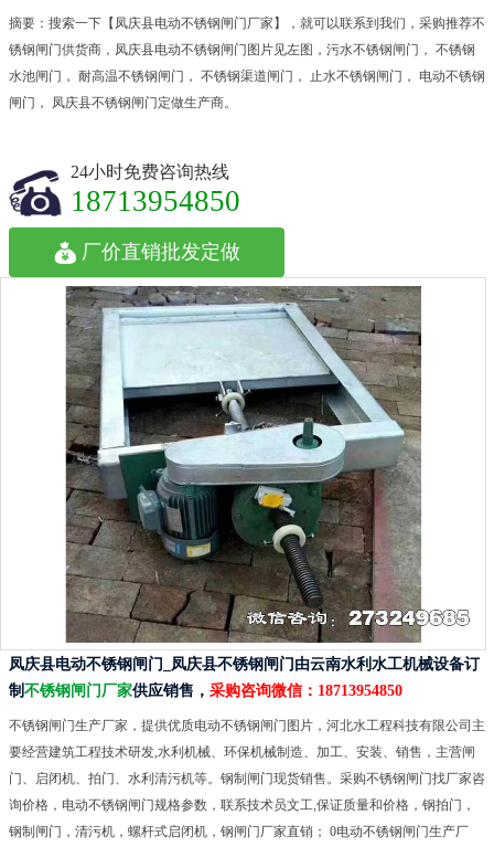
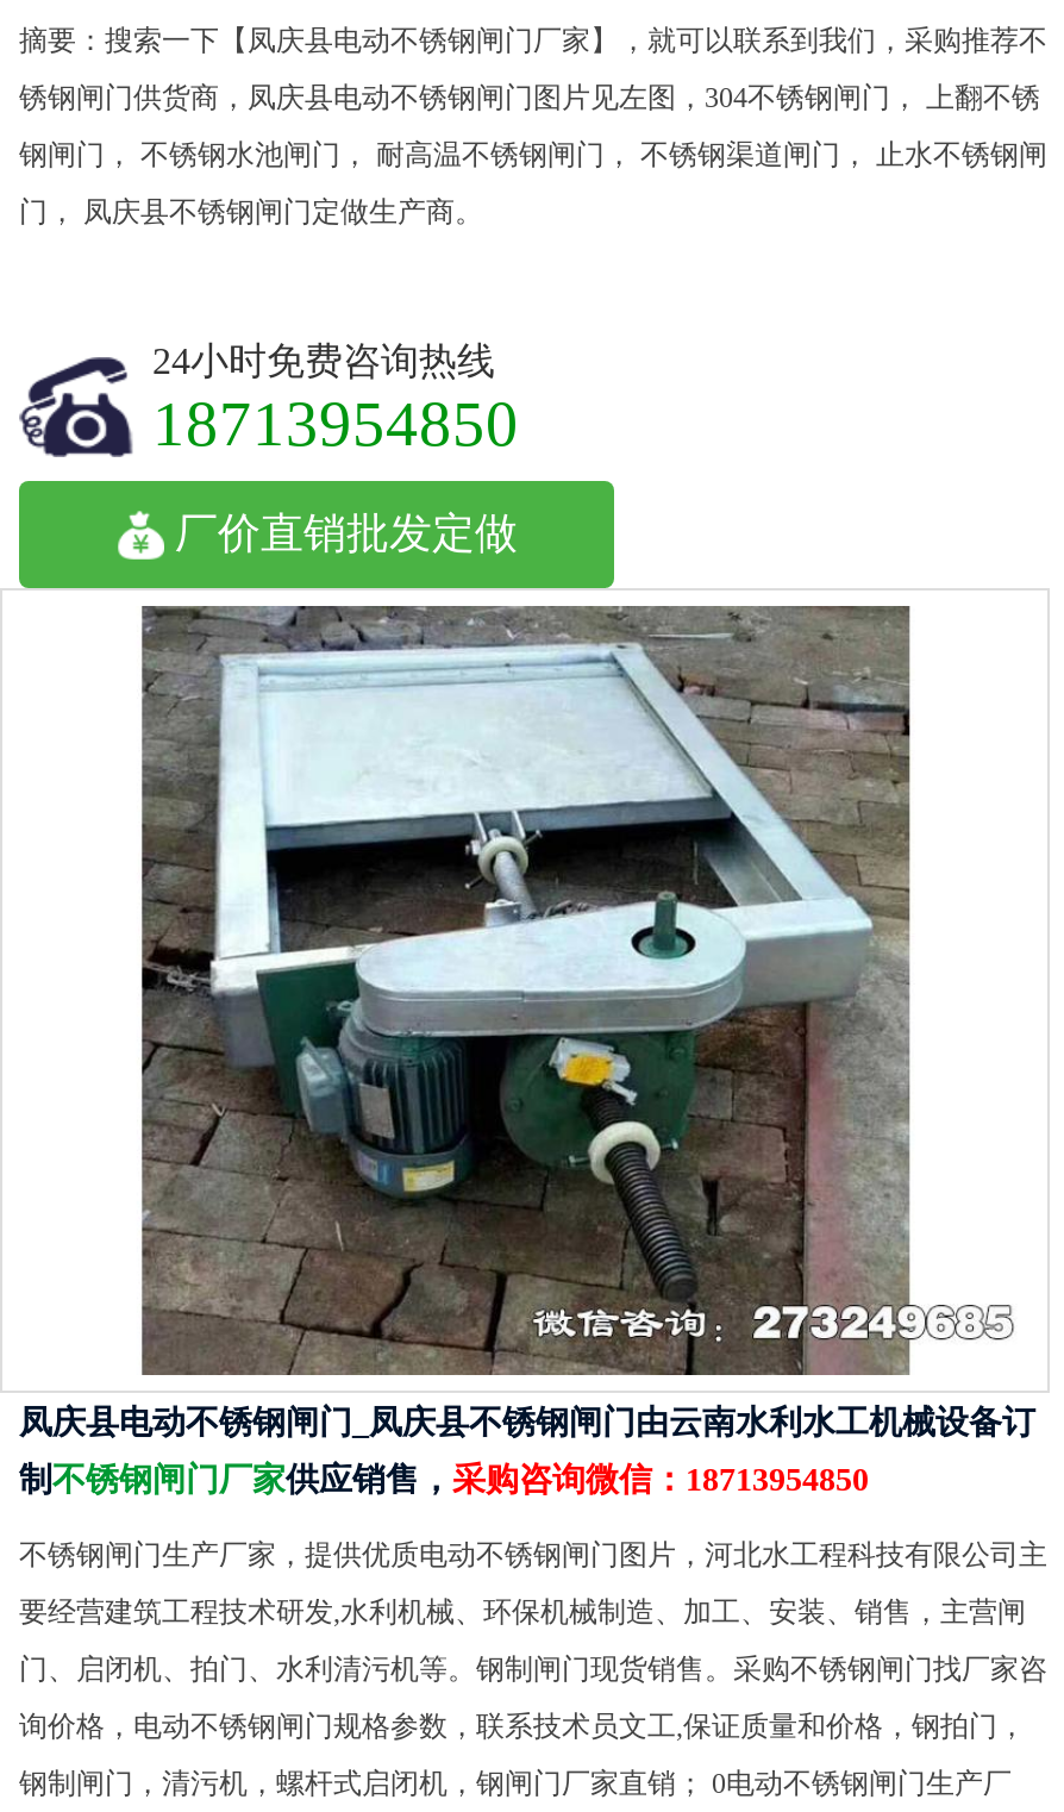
- 锈钢闸门供货商，凤庆县电动不锈钢闸门图片见左图，污水不锈钢闸门， 不锈钢
+ 锈钢闸门供货商，凤庆县电动不锈钢闸门图片见左图，304不锈钢闸门， 上翻不锈

- 水池闸门， 耐高温不锈钢闸门， 不锈钢渠道闸门， 止水不锈钢闸门， 电动不锈钢
+ 钢闸门， 不锈钢水池闸门， 耐高温不锈钢闸门， 不锈钢渠道闸门， 止水不锈钢闸

- 闸门， 凤庆县不锈钢闸门定做生产商。
+ 门， 凤庆县不锈钢闸门定做生产商。
